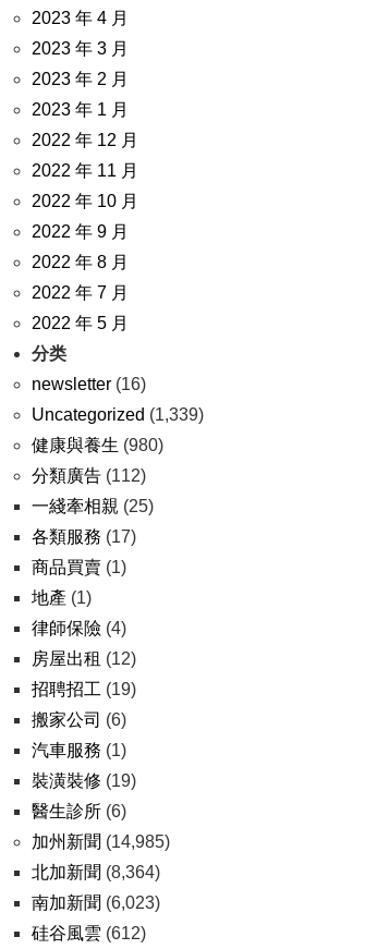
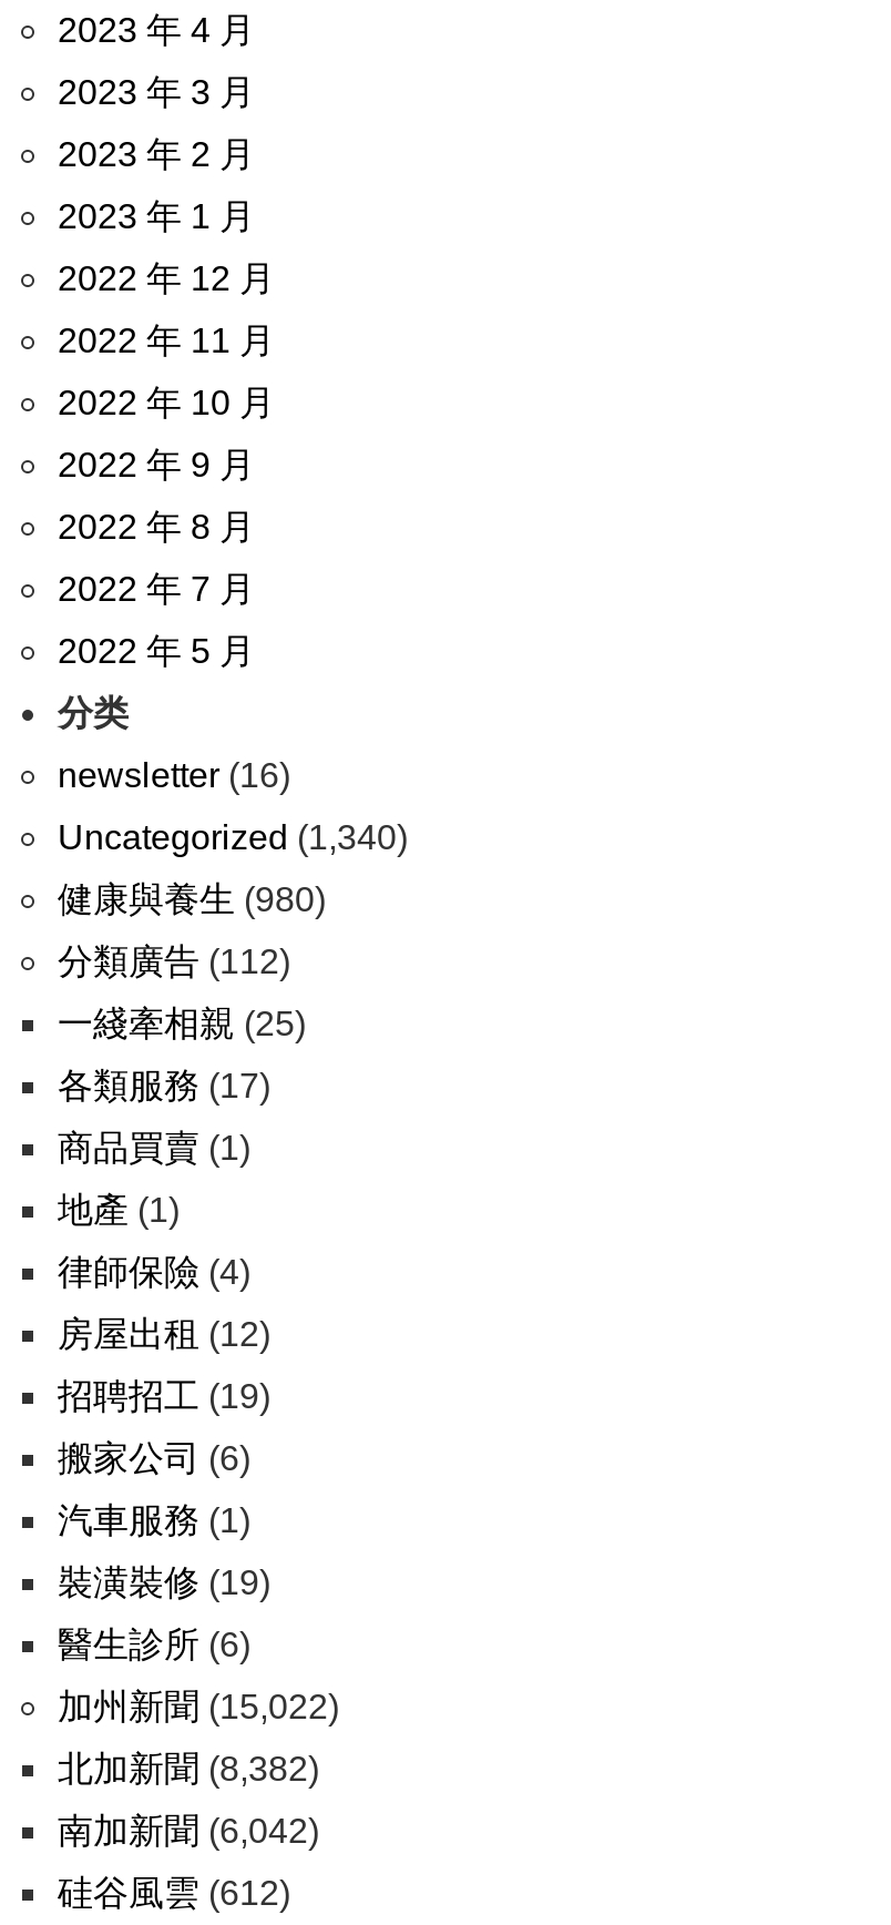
- Uncategorized (1,339)
+ Uncategorized (1,340)

- 加州新聞(14,985)
+ 加州新聞(15,022)

- 北加新聞(8,364)
+ 北加新聞(8,382)

- 南加新聞(6,023)
+ 南加新聞(6,042)
